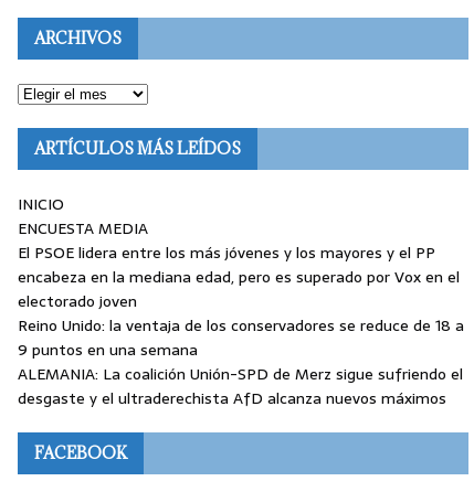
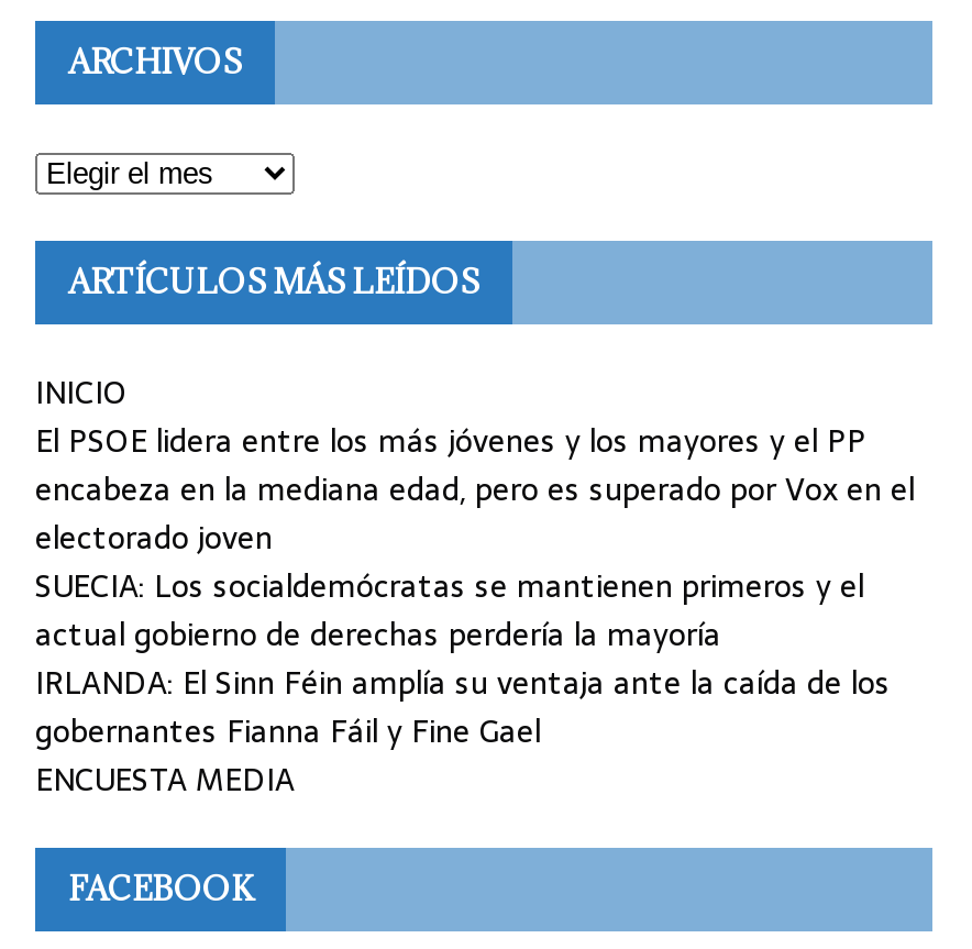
moved down: ENCUESTA MEDIA

moved up: El PSOE lidera entre los más jóvenes y los mayores y el PP | encabeza en la mediana edad, pero es superado por Vox en el | electorado joven

- Reino Unido: la ventaja de los conservadores se reduce de 18 a
- 9 puntos en una semana
- ALEMANIA: La coalición Unión-SPD de Merz sigue sufriendo el
- desgaste y el ultraderechista AfD alcanza nuevos máximos
+ SUECIA: Los socialdemócratas se mantienen primeros y el
+ actual gobierno de derechas perdería la mayoría
+ IRLANDA: El Sinn Féin amplía su ventaja ante la caída de los
+ gobernantes Fianna Fáil y Fine Gael
